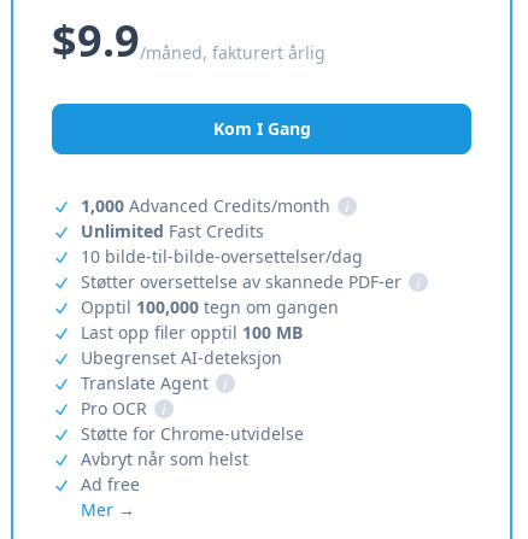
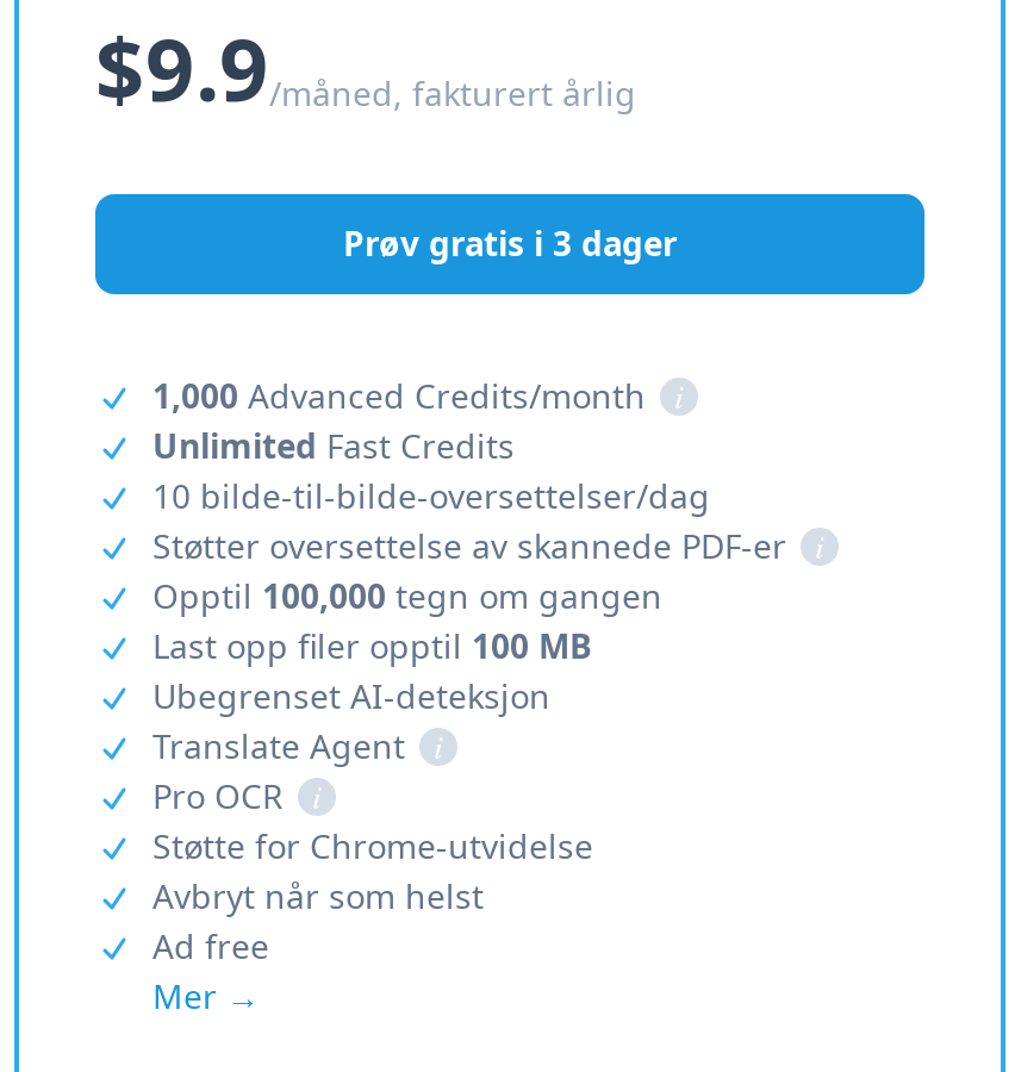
- Kom I Gang
+ Prøv gratis i 3 dager
